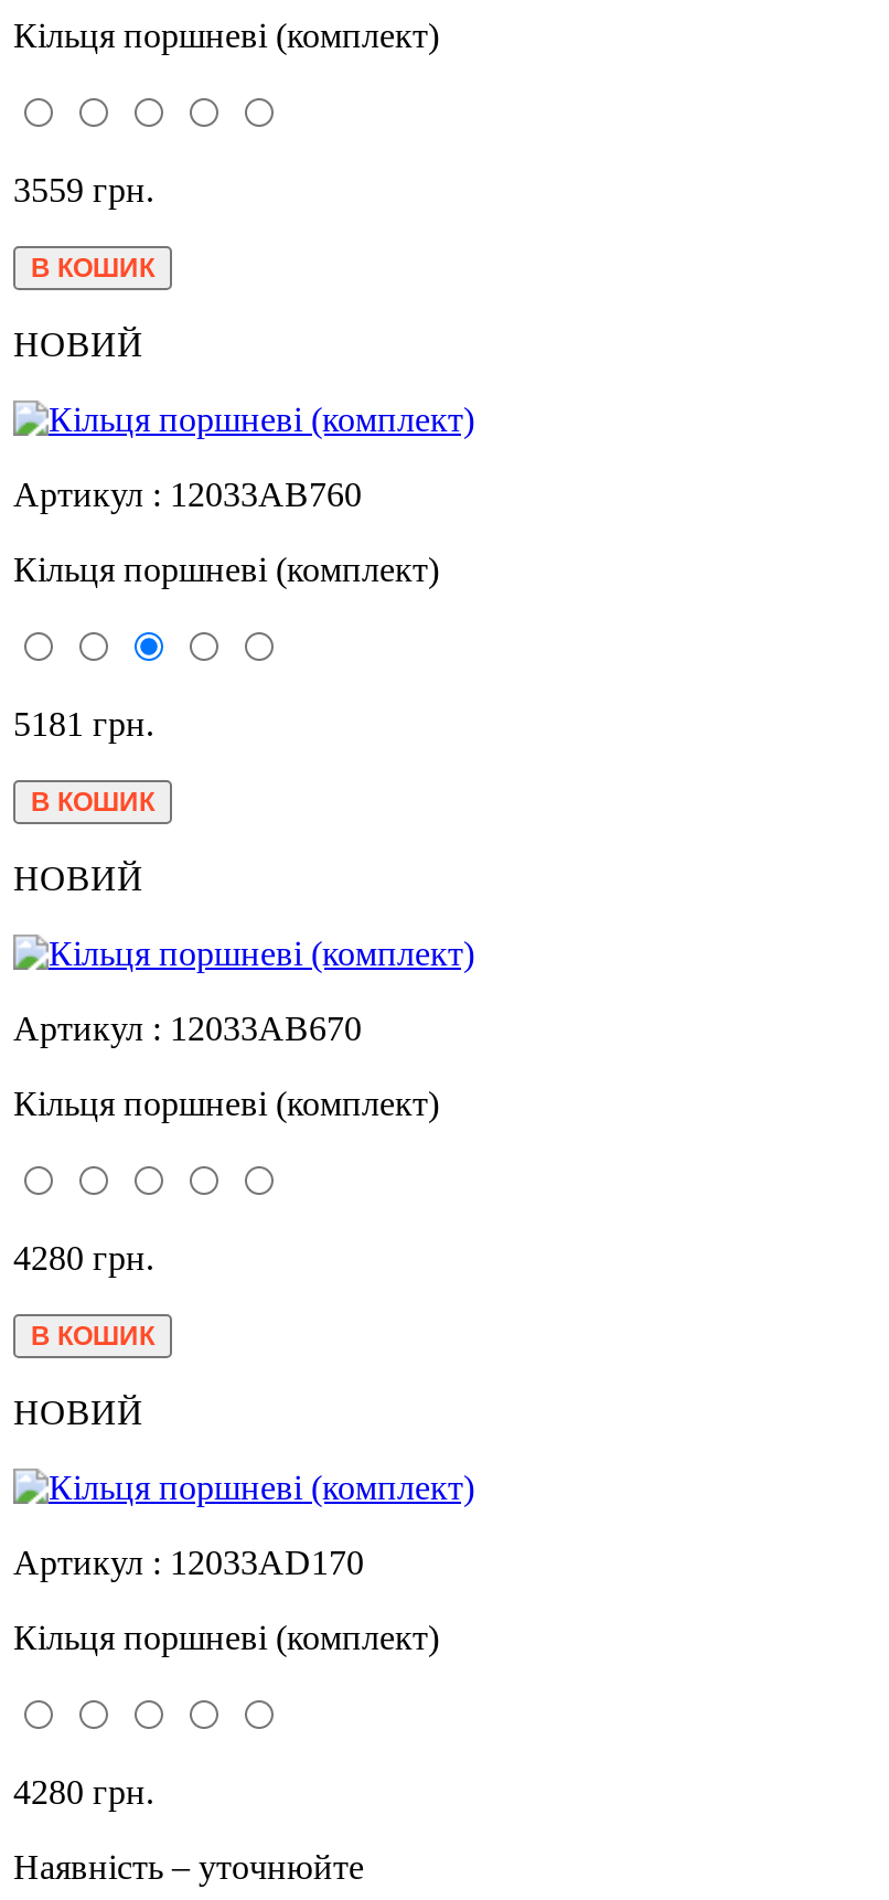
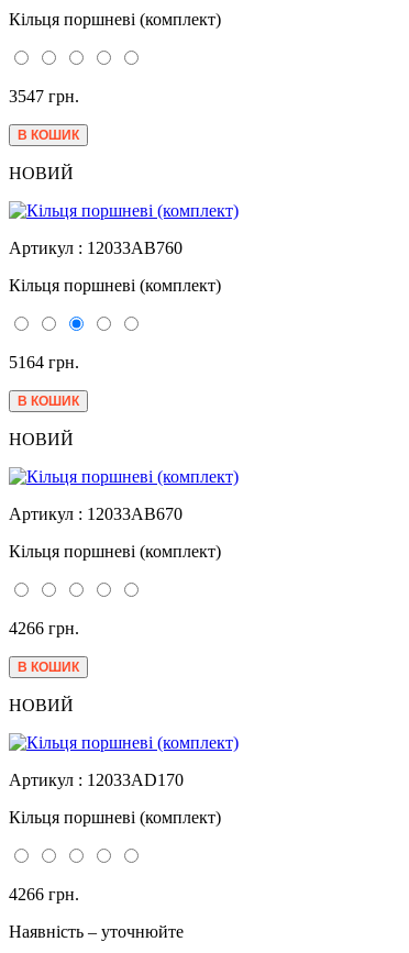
- 3559 грн.
+ 3547 грн.

- 5181 грн.
+ 5164 грн.

- 4280 грн.
+ 4266 грн.

- 4280 грн.
+ 4266 грн.
